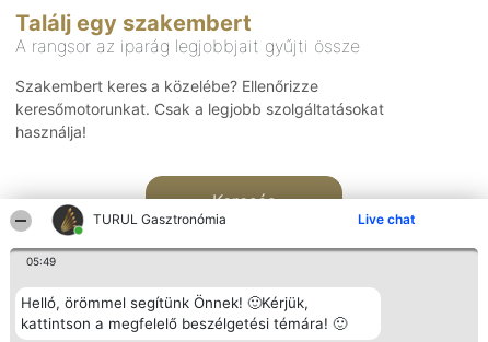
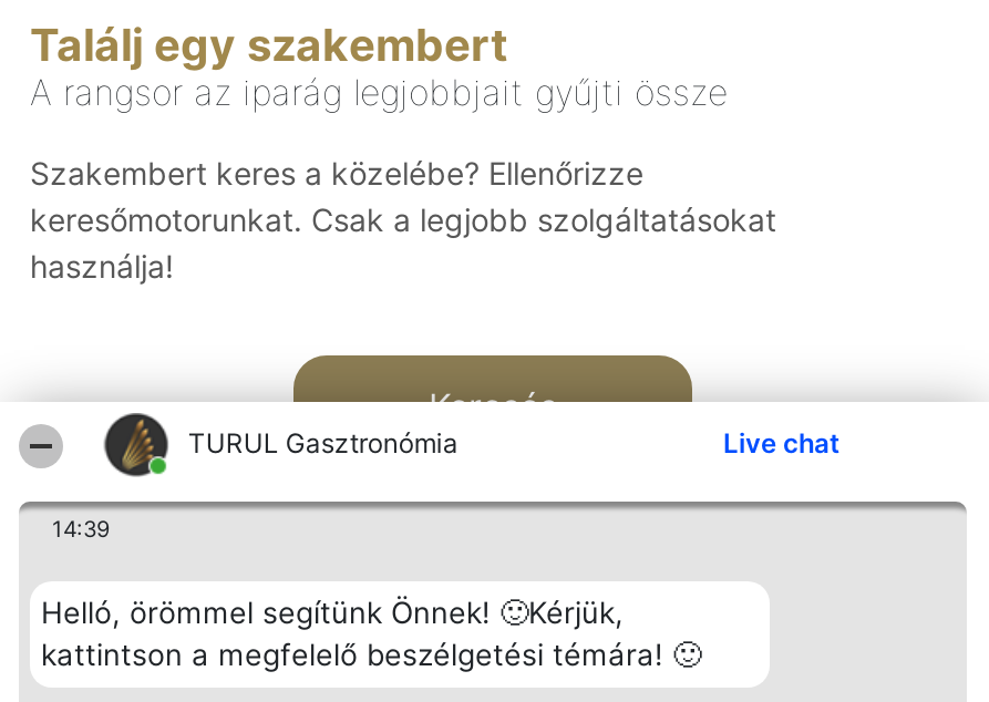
- 05:49
+ 14:39
